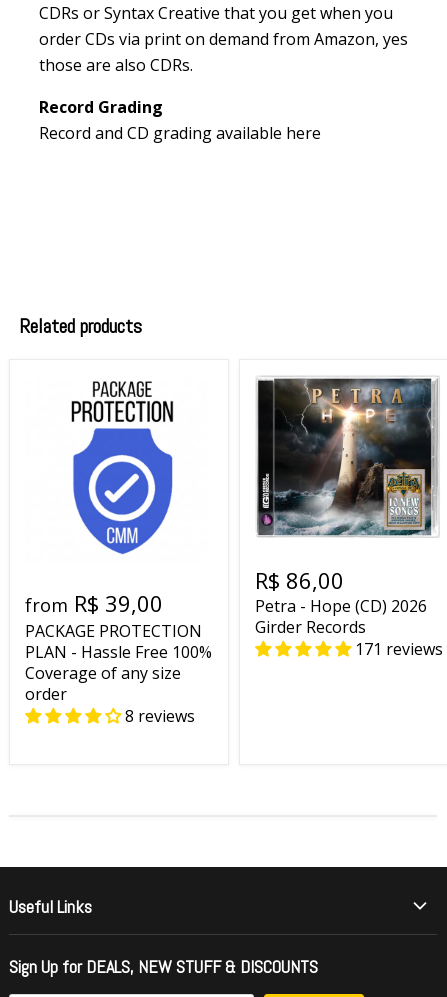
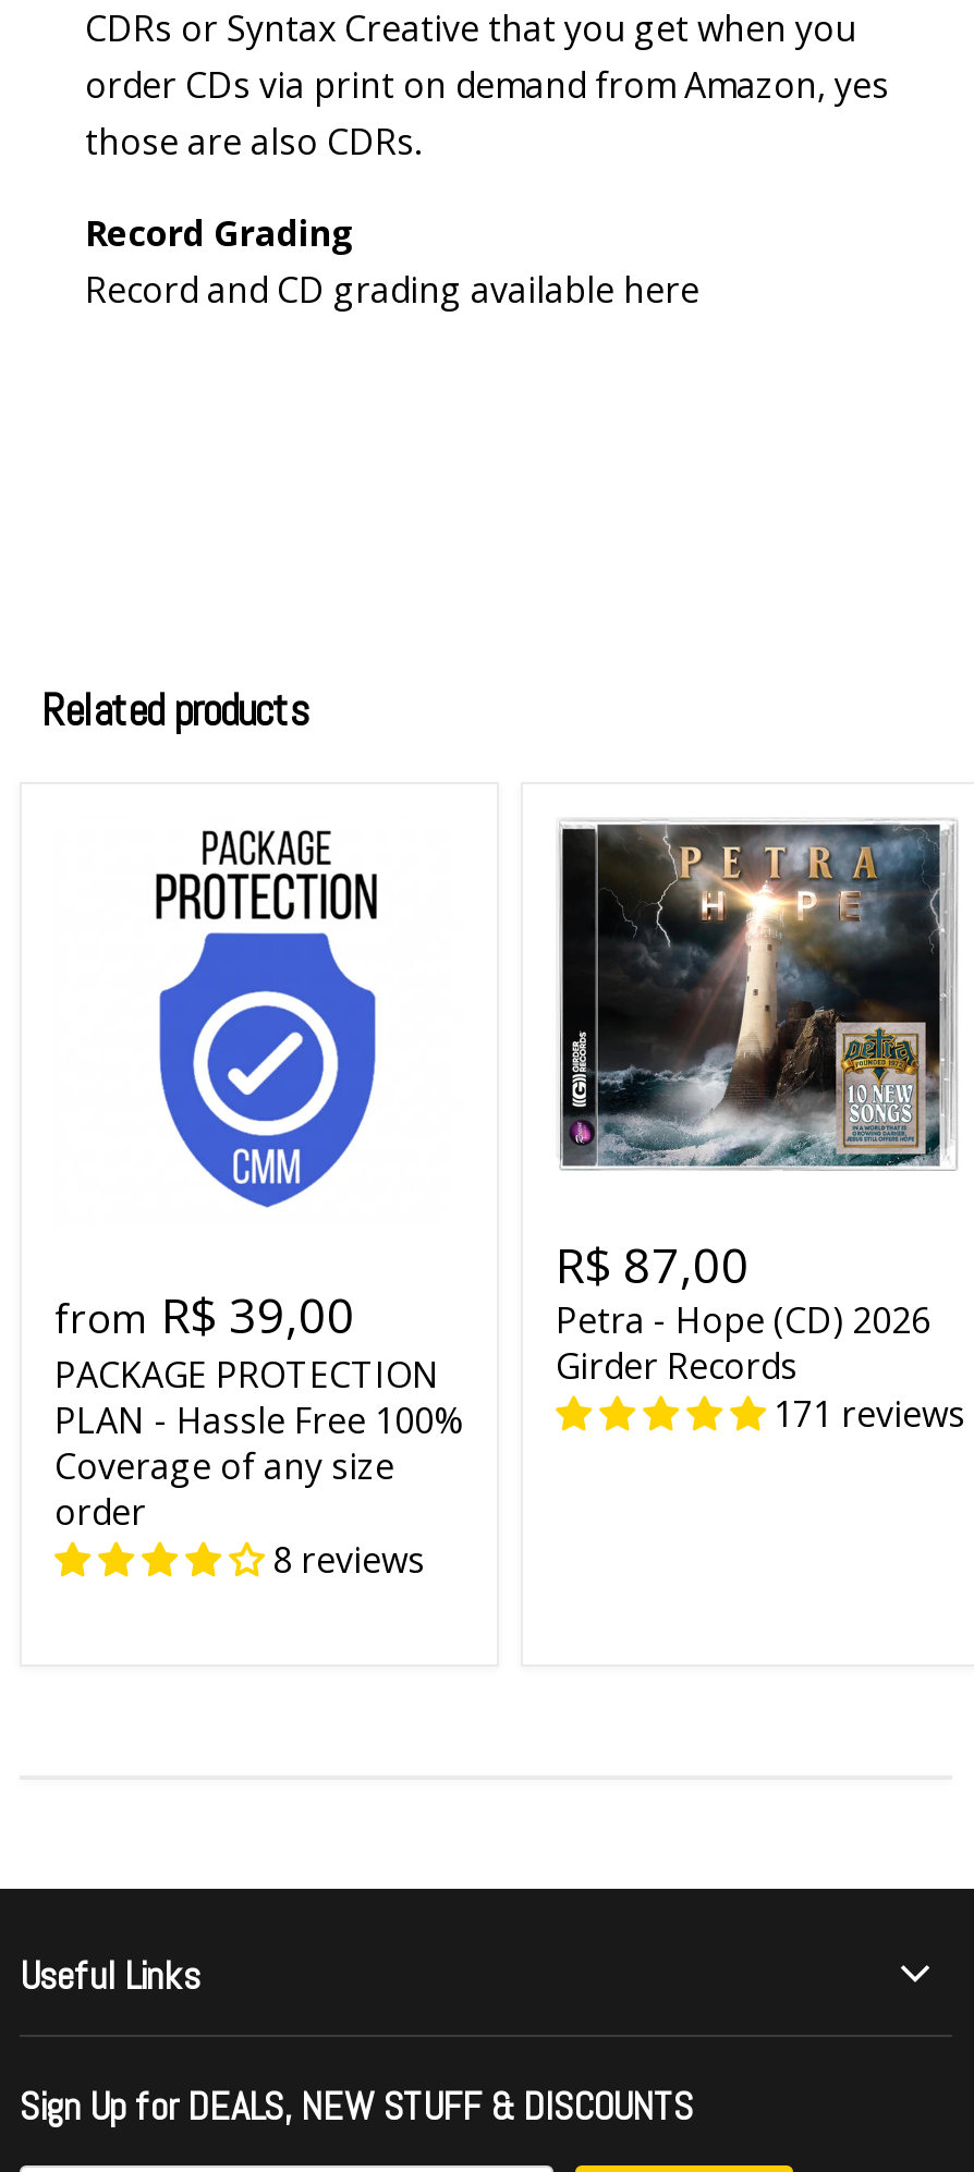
- R$ 86,00
+ R$ 87,00
